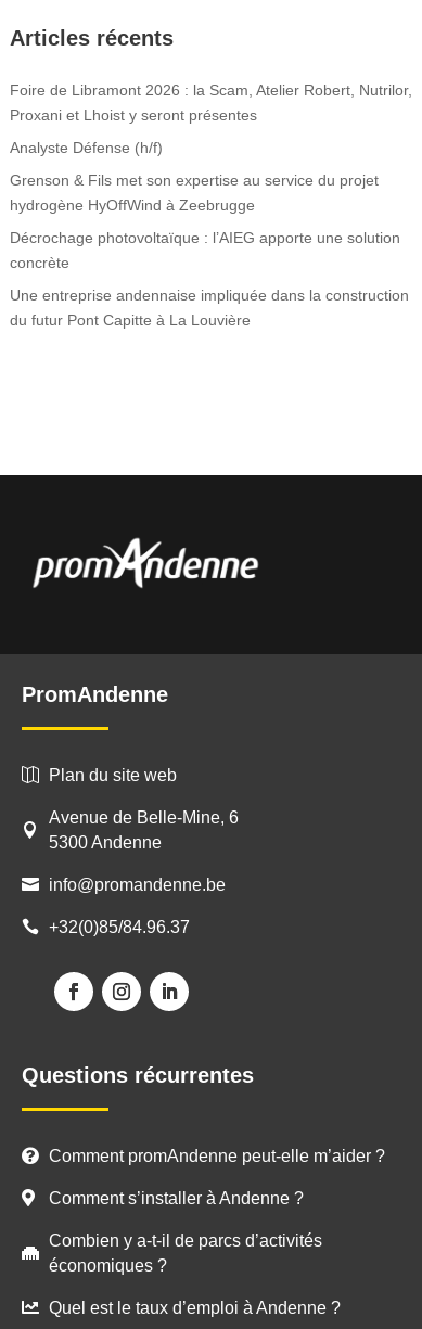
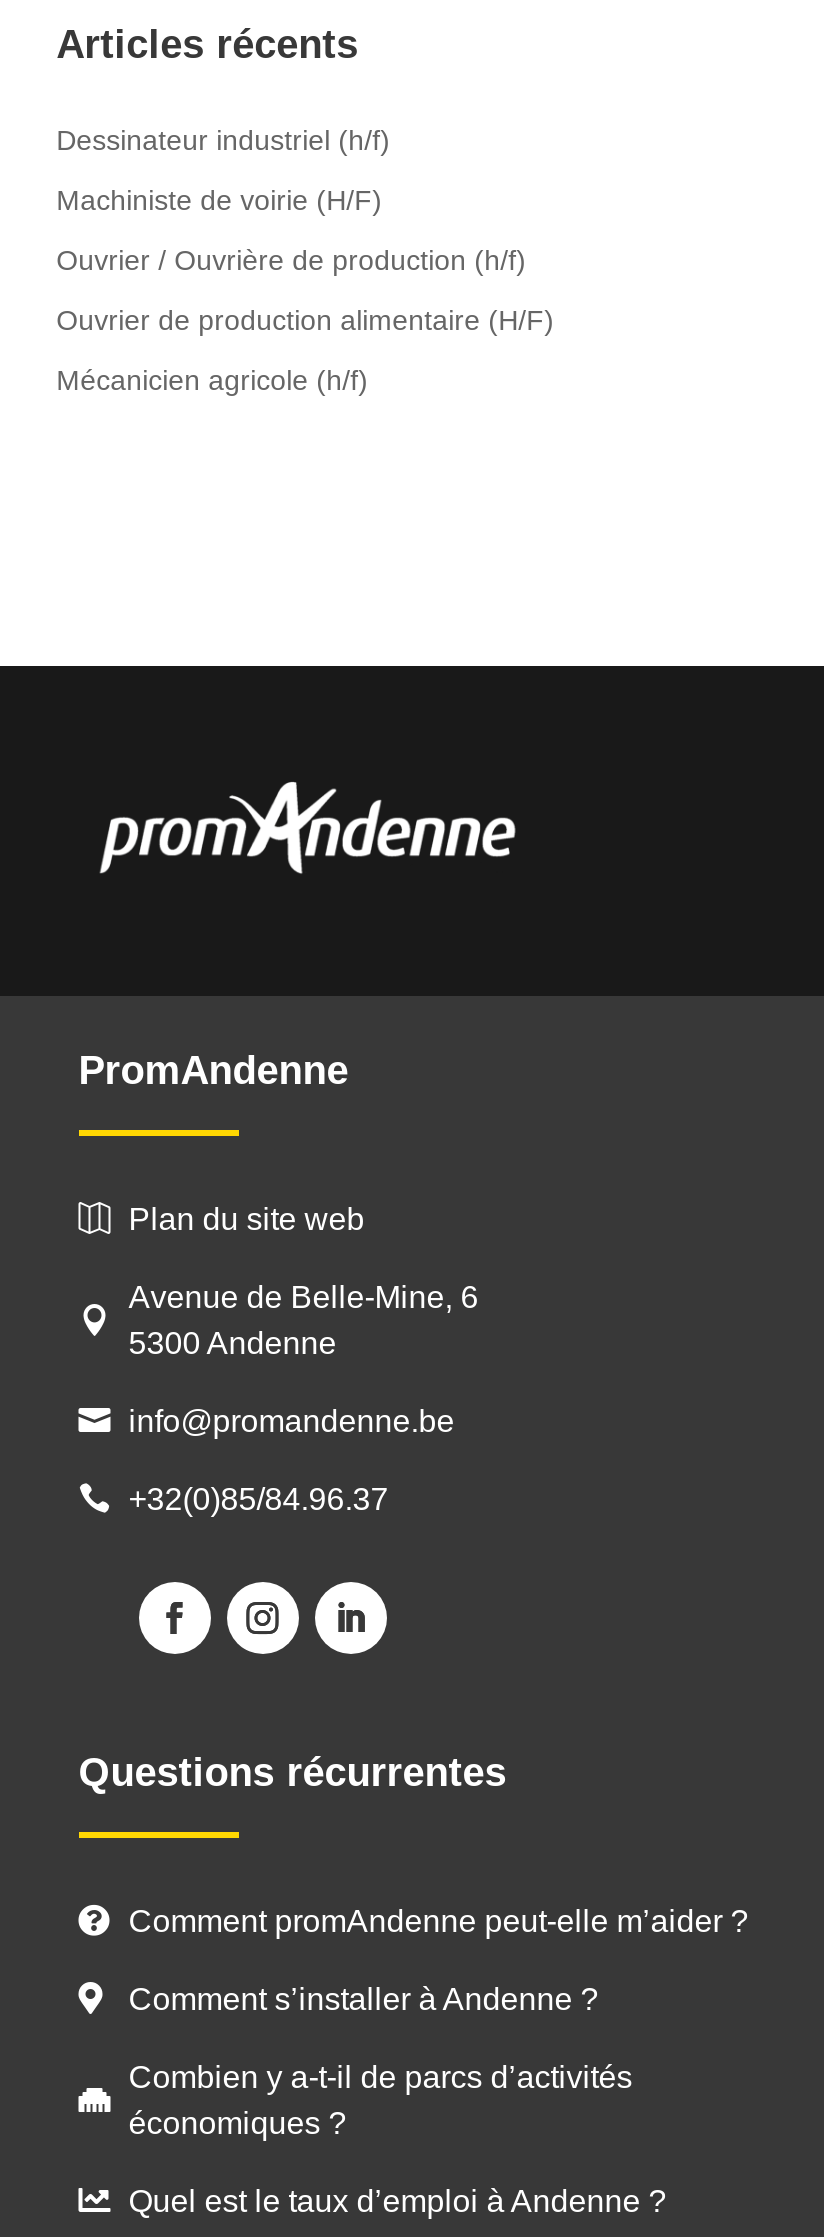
- Foire de Libramont 2026 : la Scam, Atelier Robert, Nutrilor,
- Proxani et Lhoist y seront présentes
+ Dessinateur industriel (h/f)

- Analyste Défense (h/f)
+ Machiniste de voirie (H/F)

- Grenson & Fils met son expertise au service du projet
- hydrogène HyOffWind à Zeebrugge
+ Ouvrier / Ouvrière de production (h/f)

- Décrochage photovoltaïque : l’AIEG apporte une solution
- concrète
+ Ouvrier de production alimentaire (H/F)

- Une entreprise andennaise impliquée dans la construction
- du futur Pont Capitte à La Louvière
+ Mécanicien agricole (h/f)
